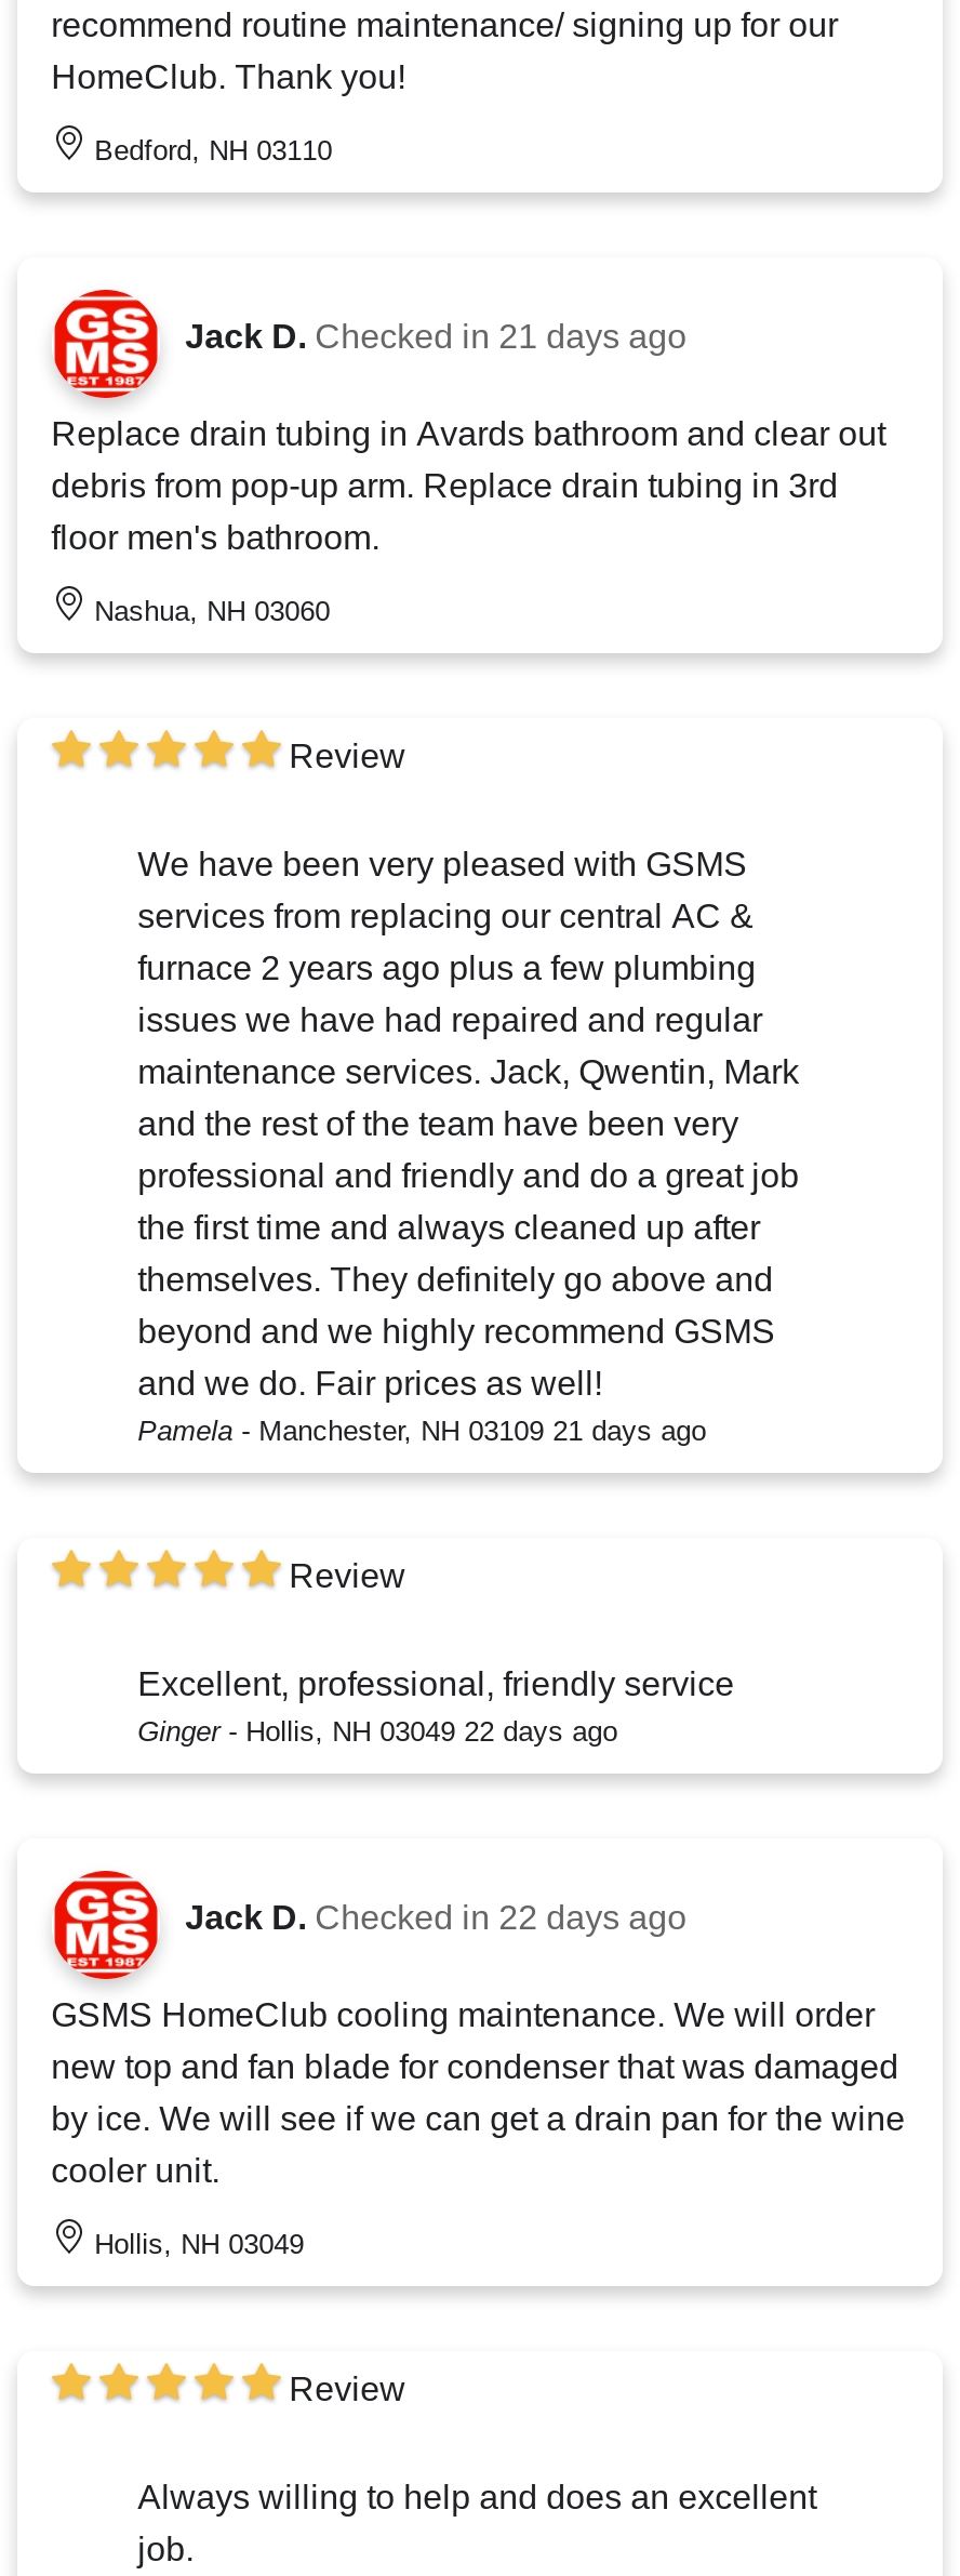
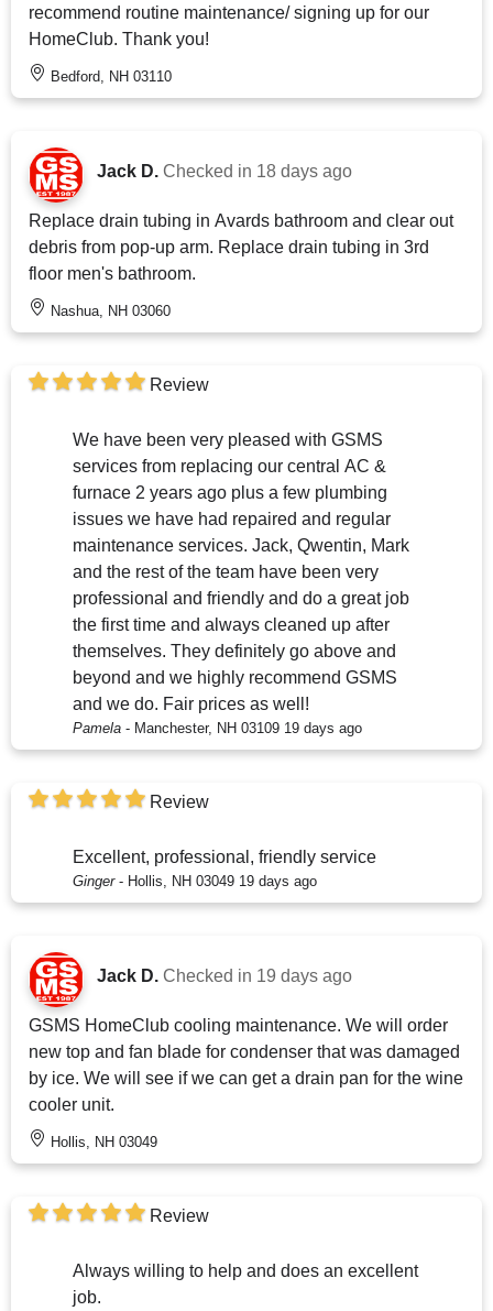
- Jack D. Checked in 21 days ago
+ Jack D. Checked in 18 days ago

- Pamela - Manchester, NH 03109 21 days ago
+ Pamela - Manchester, NH 03109 19 days ago

- Ginger - Hollis, NH 03049 22 days ago
+ Ginger - Hollis, NH 03049 19 days ago

- Jack D. Checked in 22 days ago
+ Jack D. Checked in 19 days ago
